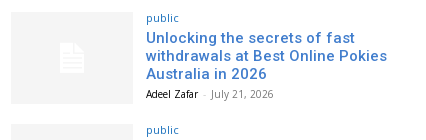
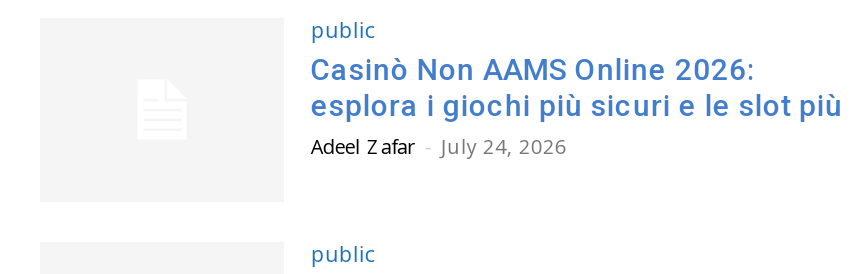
- Unlocking the secrets of fast
- withdrawals at Best Online Pokies
- Australia in 2026
- Adeel Zafar - July 21, 2026
+ Casinò Non AAMS Online 2026:
+ esplora i giochi più sicuri e le slot più
+ Adeel Zafar - July 24, 2026
